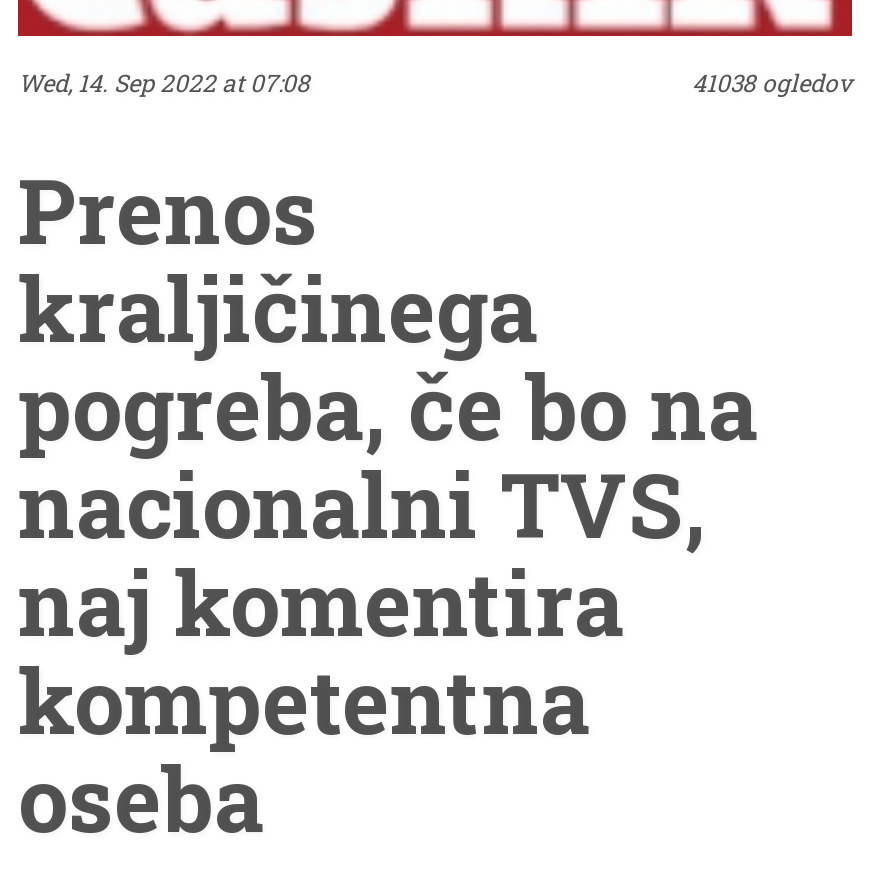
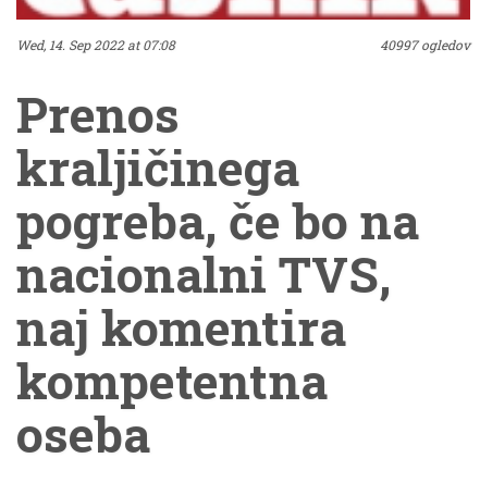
- 41038 ogledov
+ 40997 ogledov
